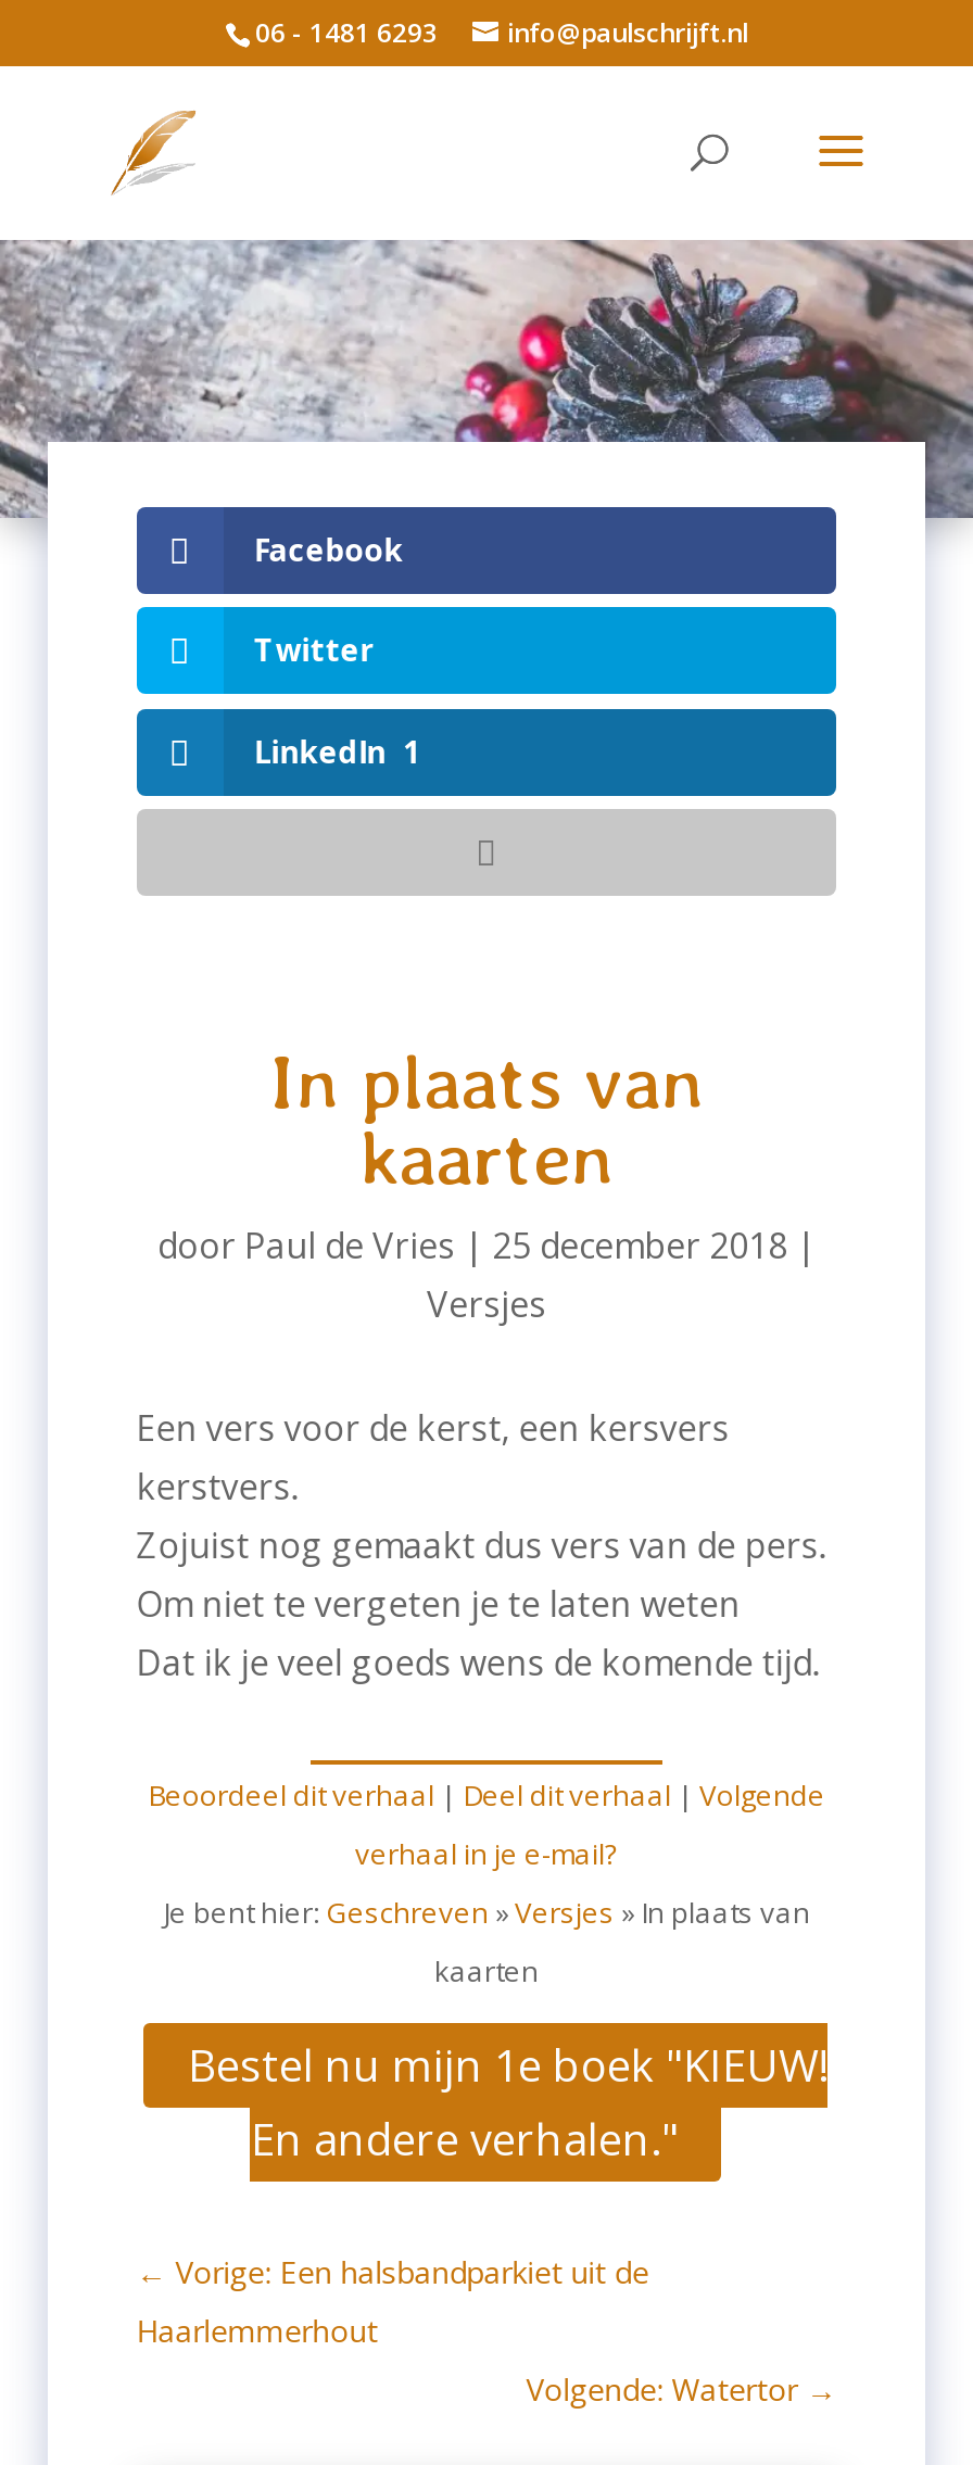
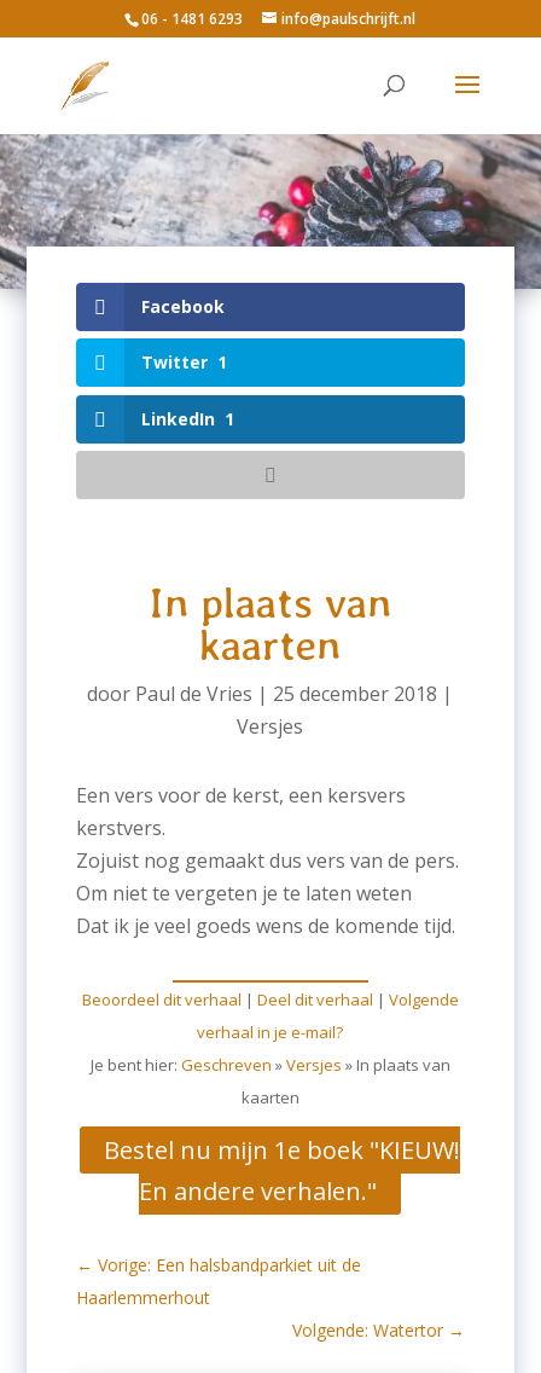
- Twitter
+ Twitter 1
